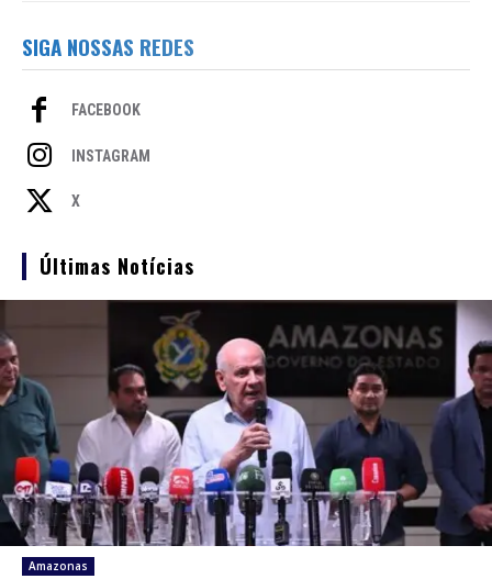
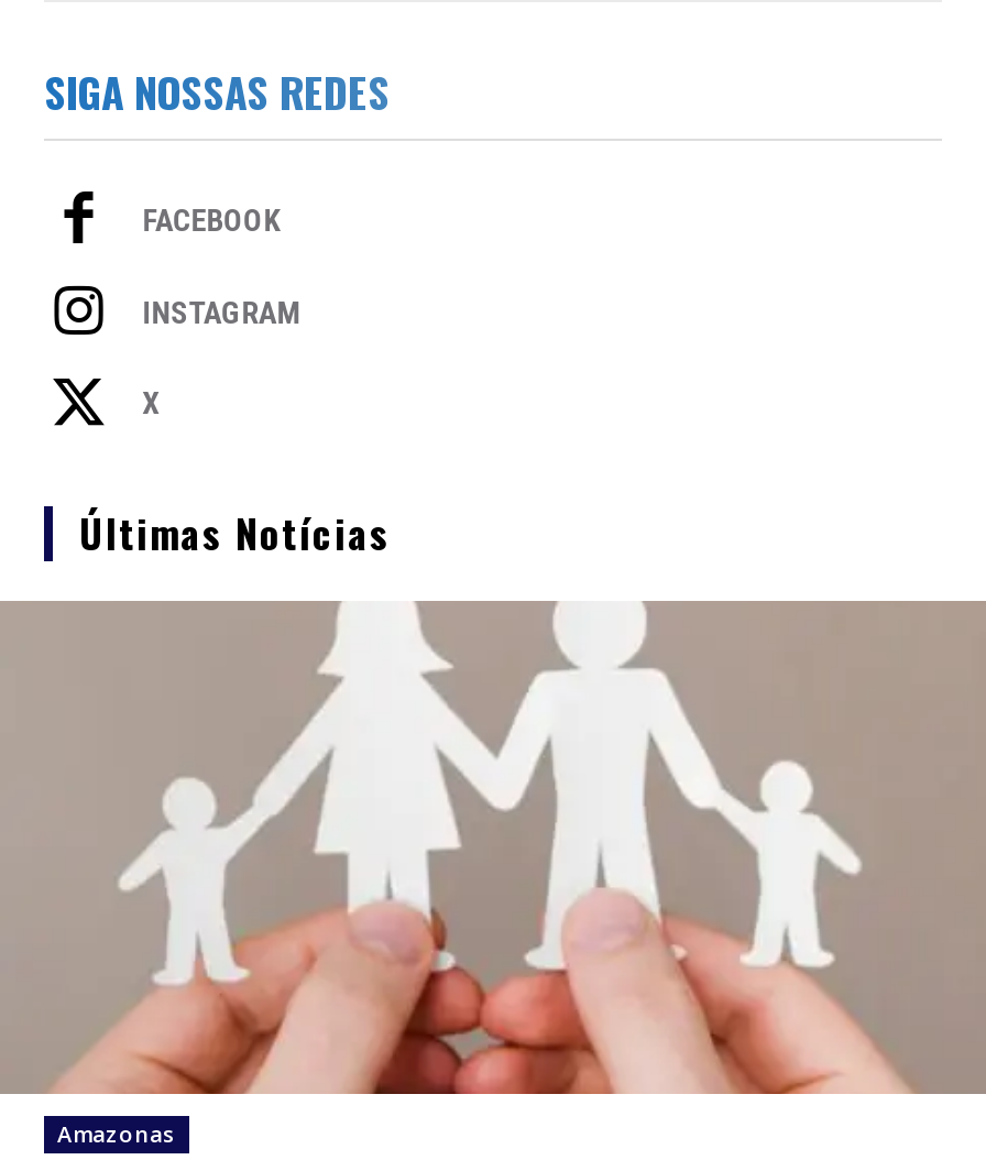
- [image]
+ [image]
